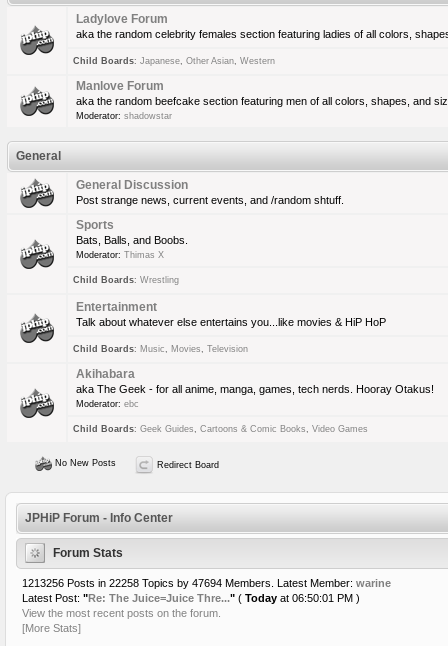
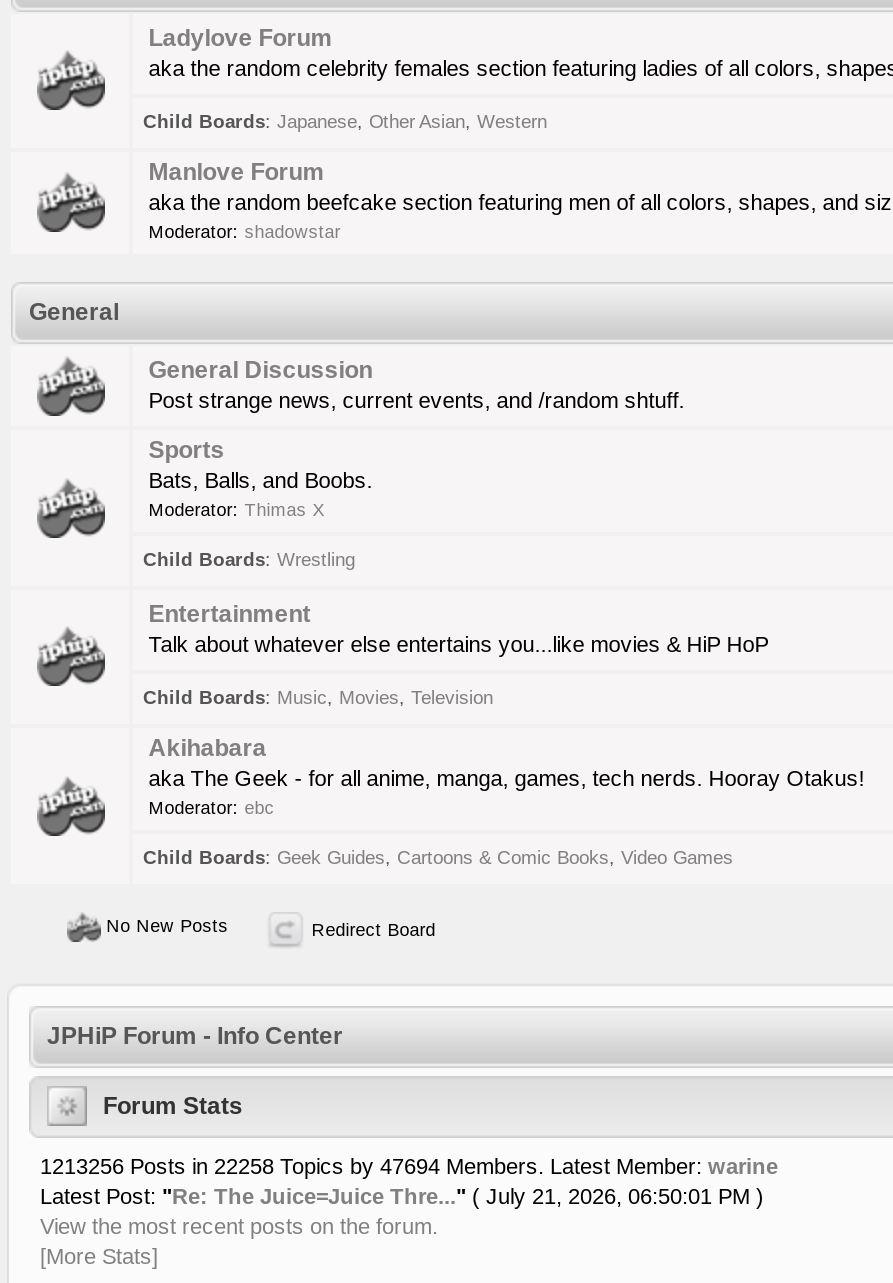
- Latest Post: "Re: The Juice=Juice Thre..." (Today at 06:50:01 PM )
+ Latest Post: "Re: The Juice=Juice Thre..." ( July 21, 2026, 06:50:01 PM )
